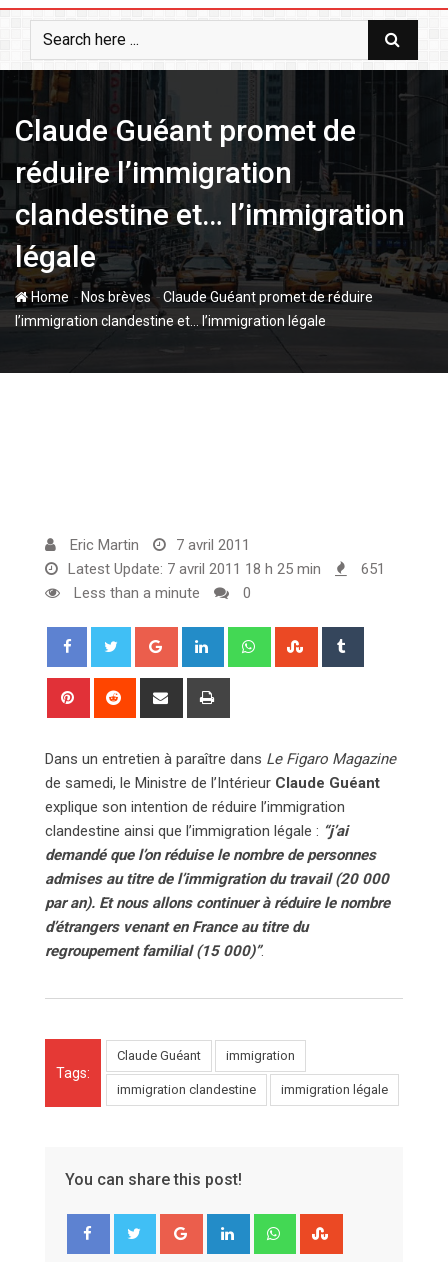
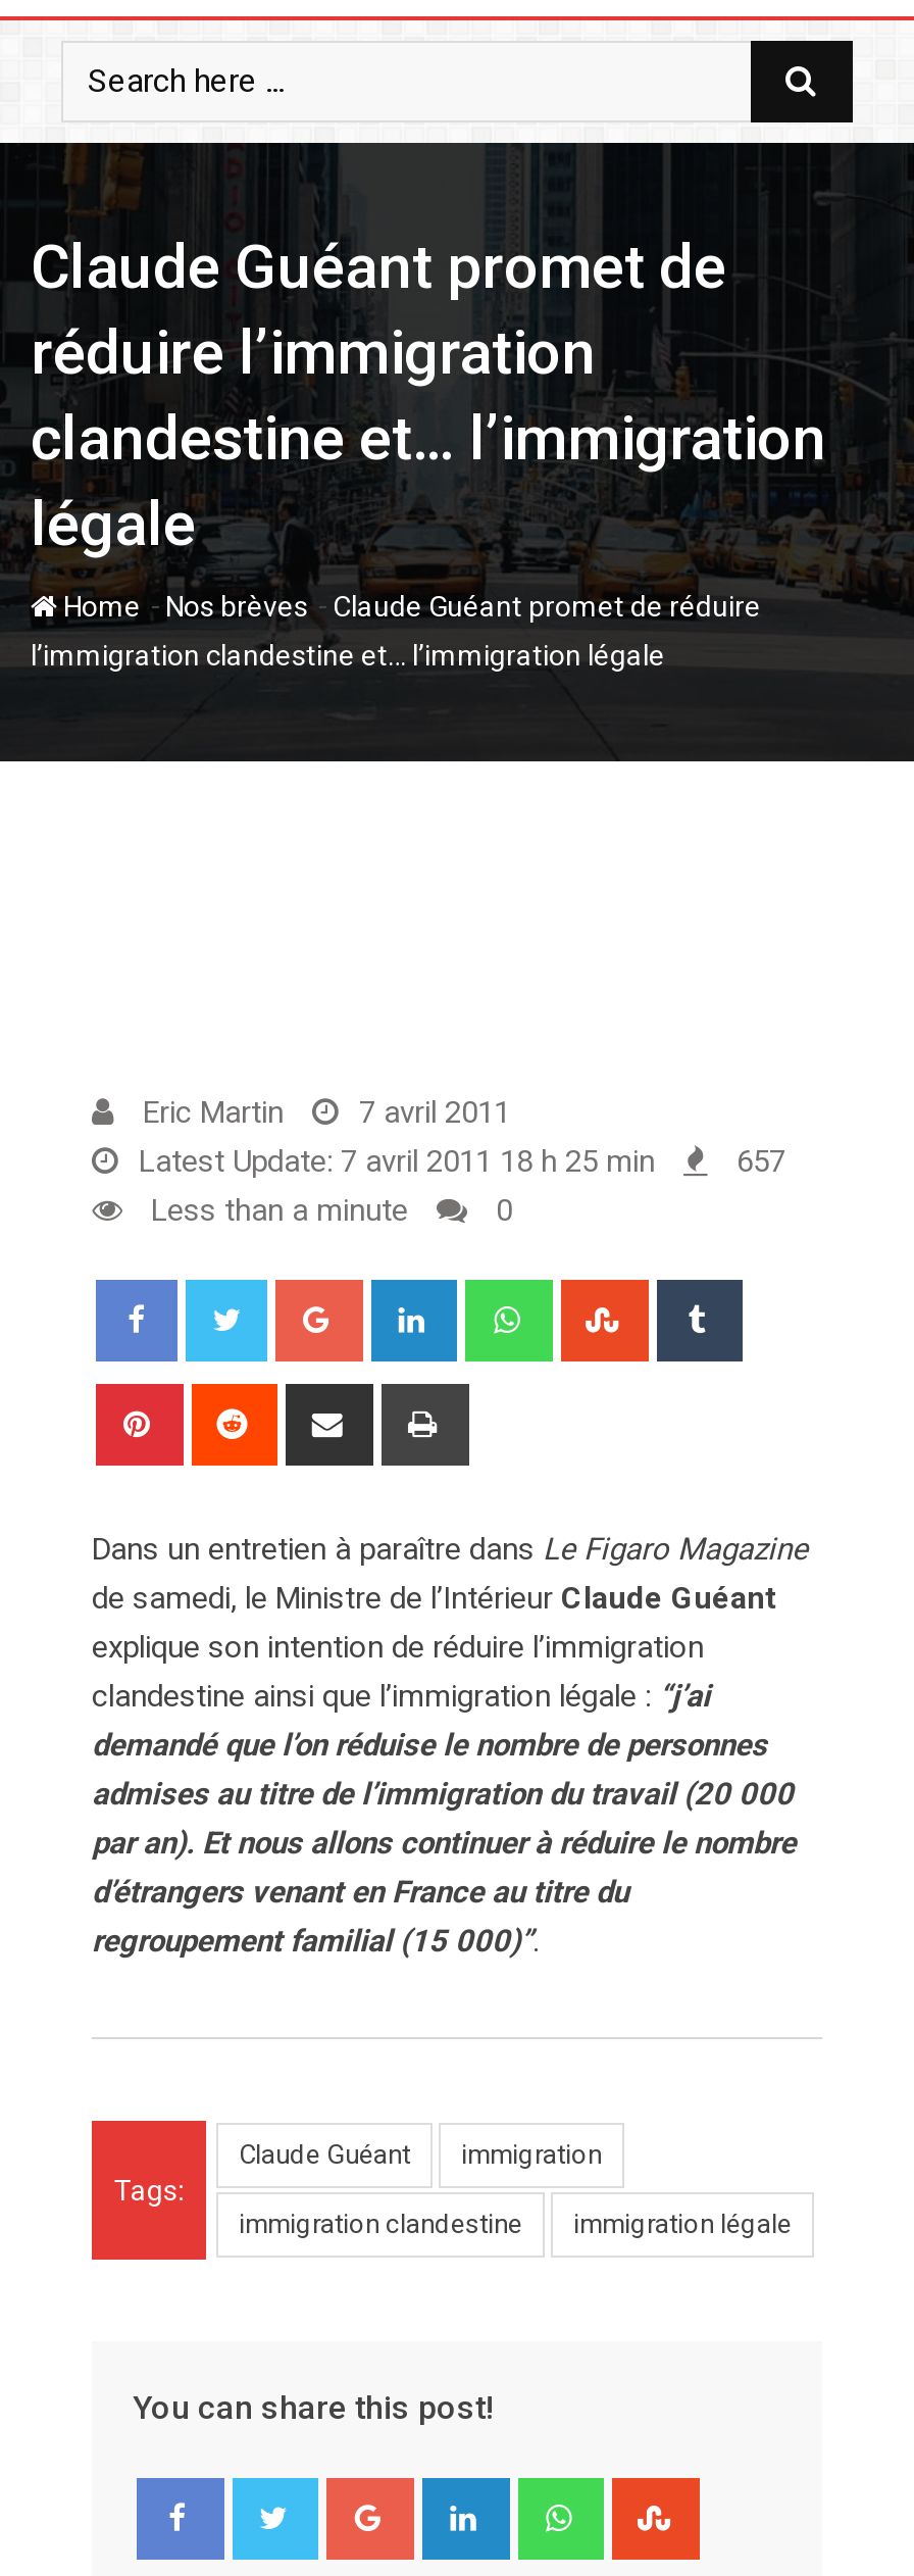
- Latest Update: 7 avril 2011 18 h 25 min 651
+ Latest Update: 7 avril 2011 18 h 25 min 657
